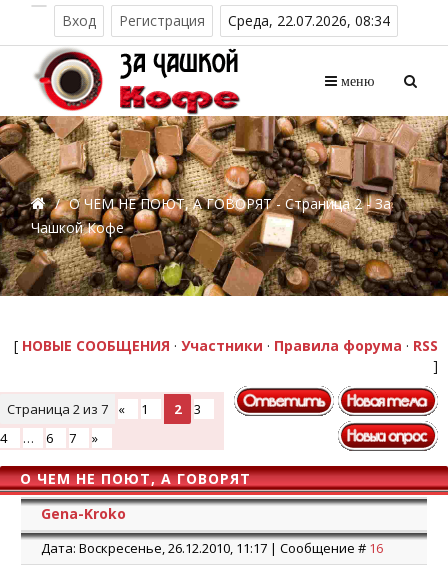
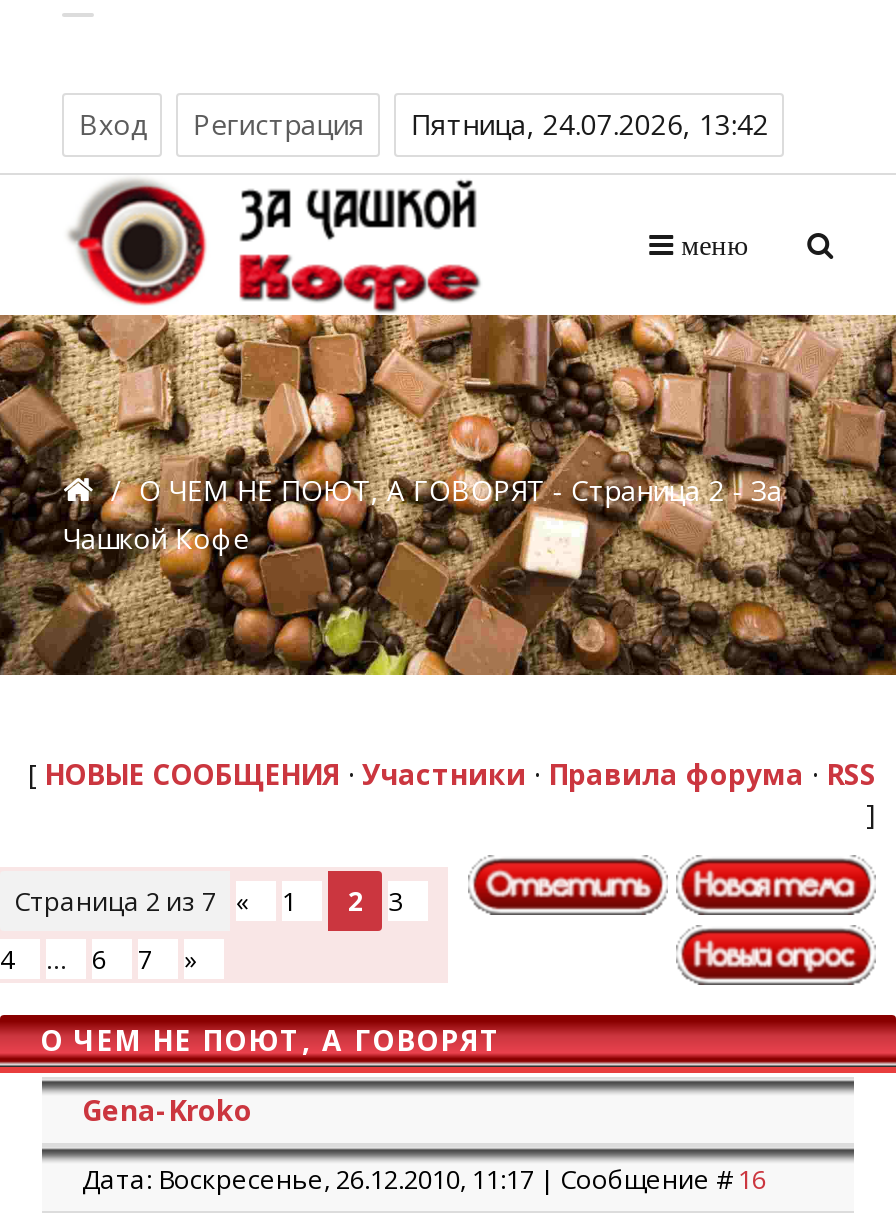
- Вход Регистрация Среда, 22.07.2026, 08:34
+ Вход Регистрация Пятница, 24.07.2026, 13:42
